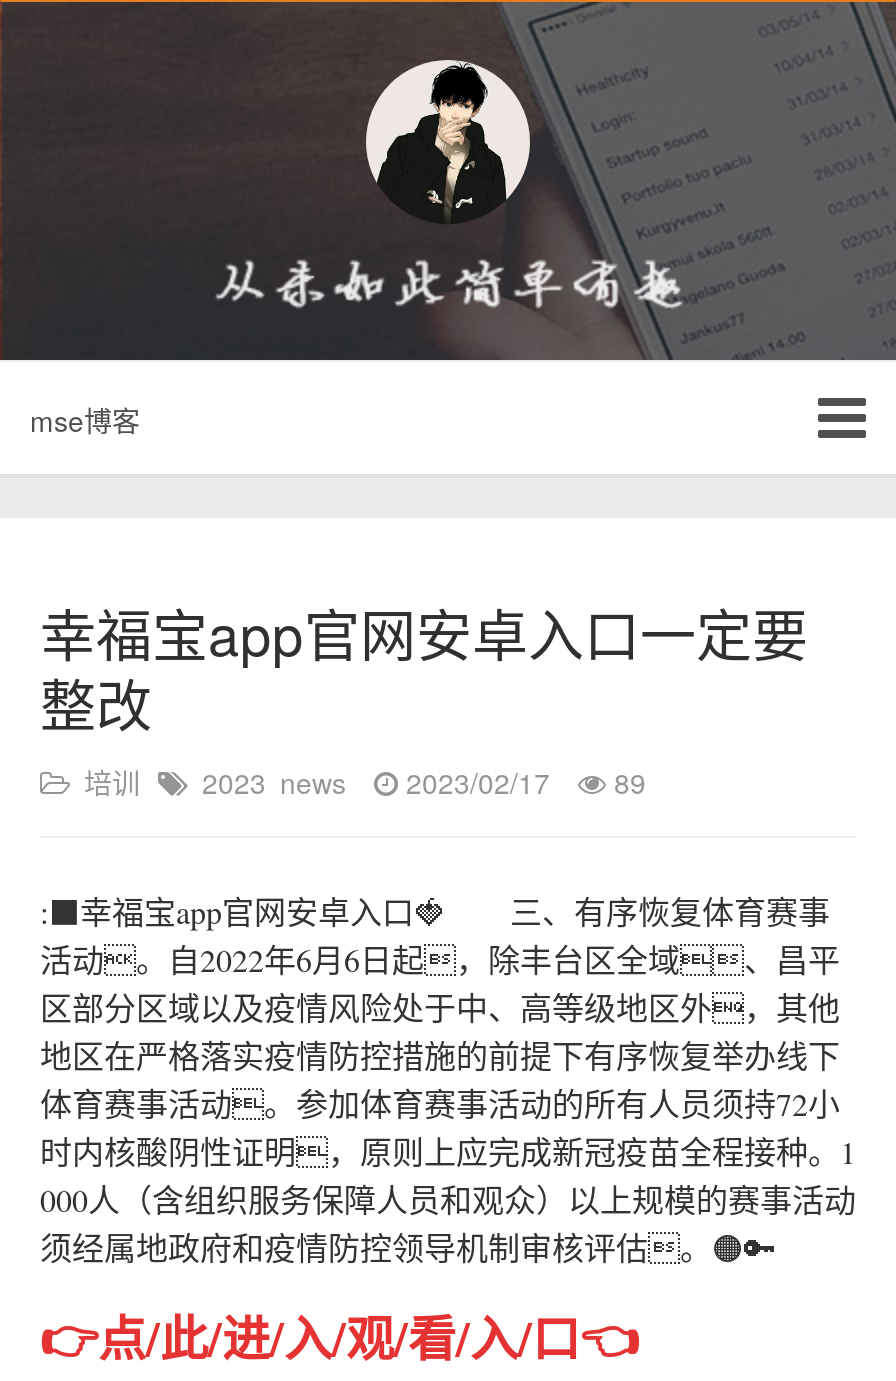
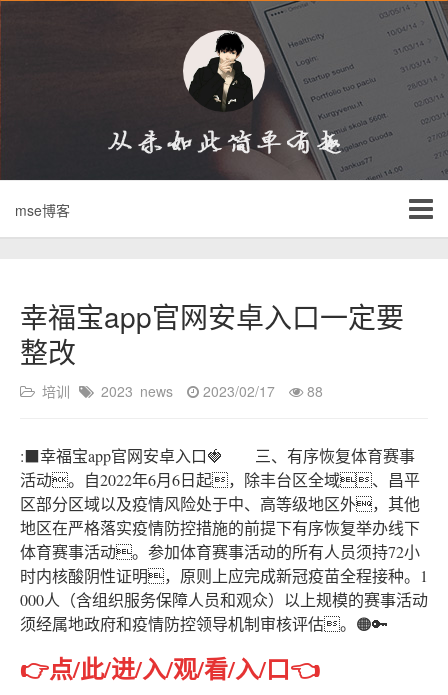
- 培训 2023 news 2023/02/17 89
+ 培训 2023 news 2023/02/17 88
